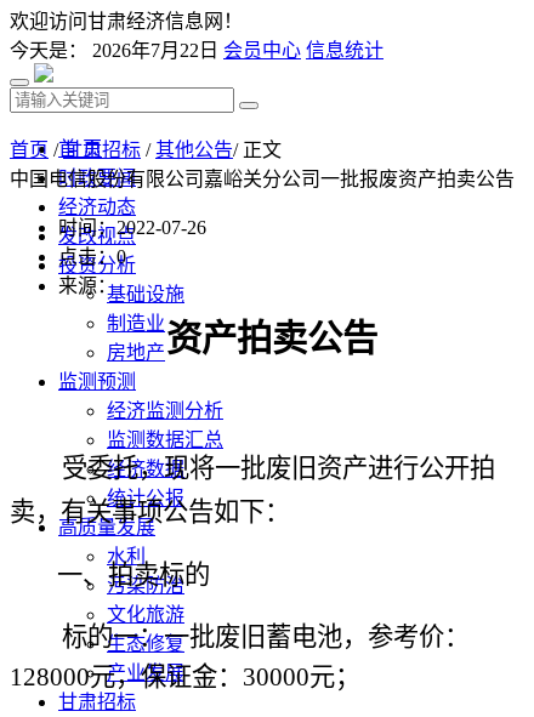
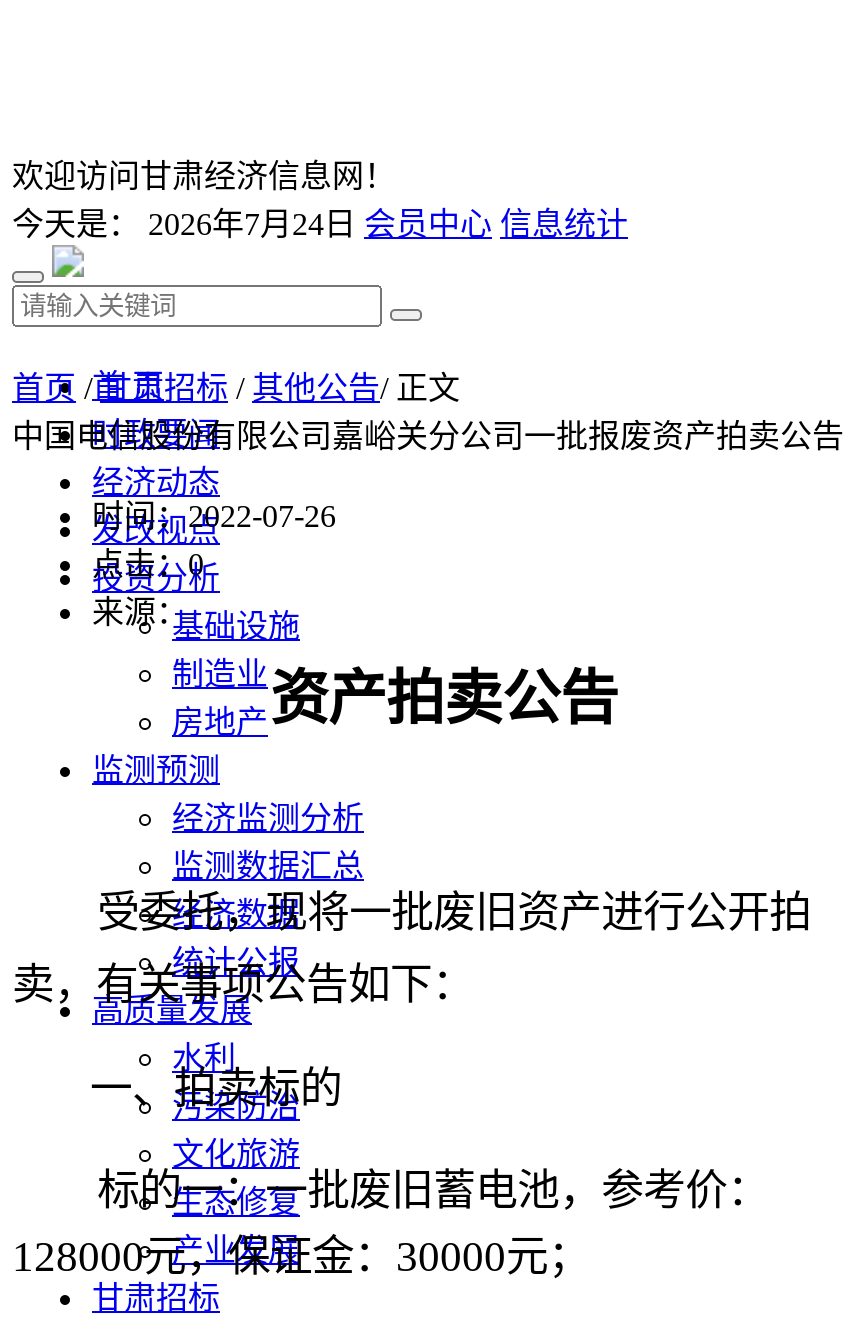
- 今天是：2026年7月22日会员中心 信息统计
+ 今天是：2026年7月24日会员中心 信息统计
